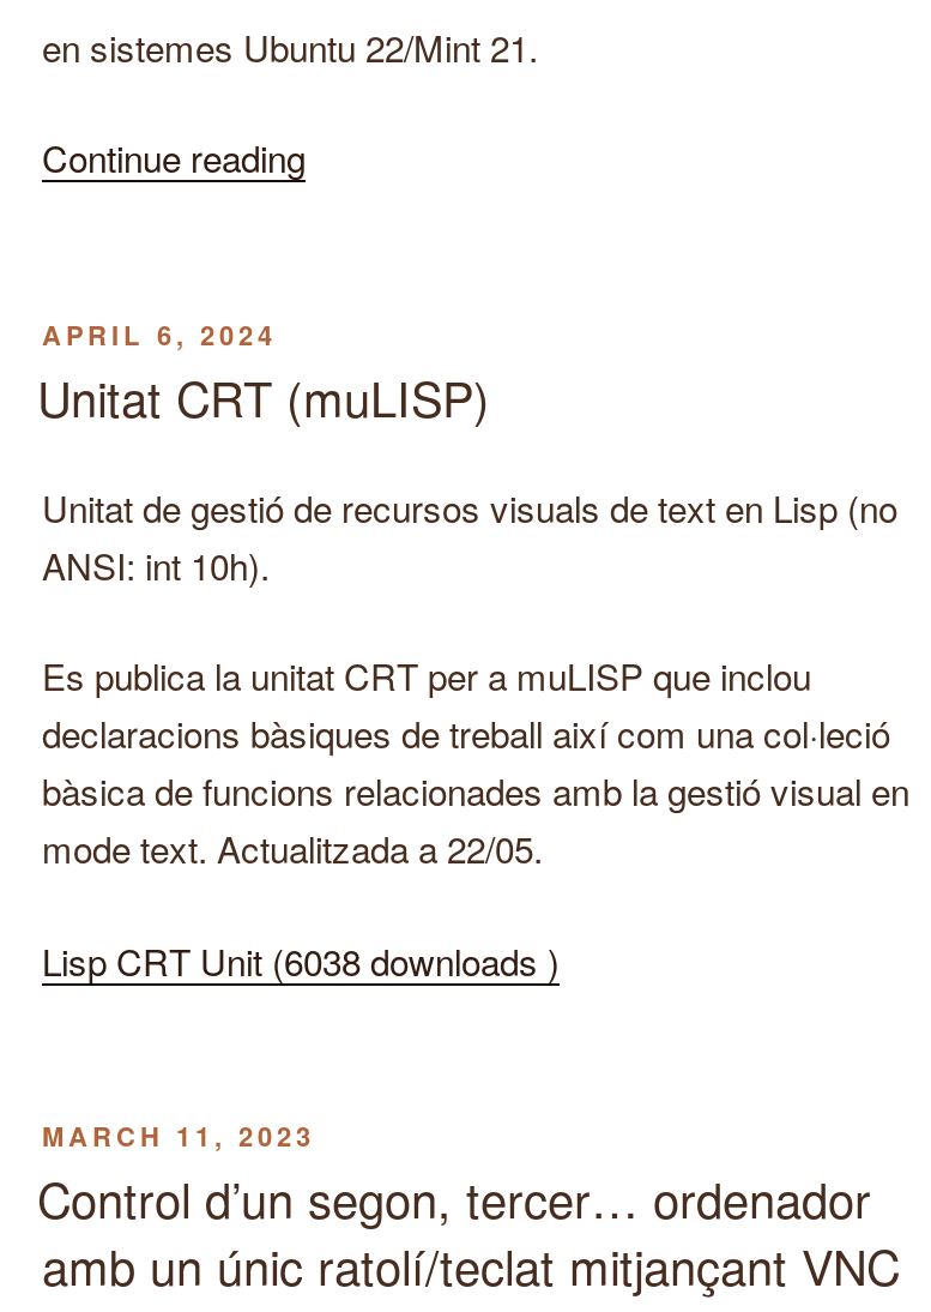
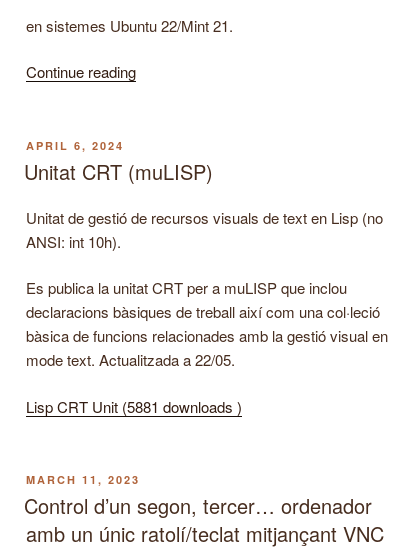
- Lisp CRT Unit (6038 downloads )
+ Lisp CRT Unit (5881 downloads )
